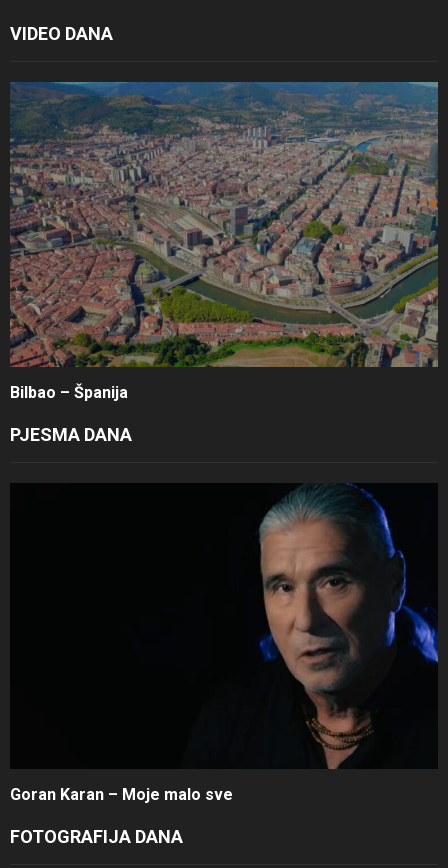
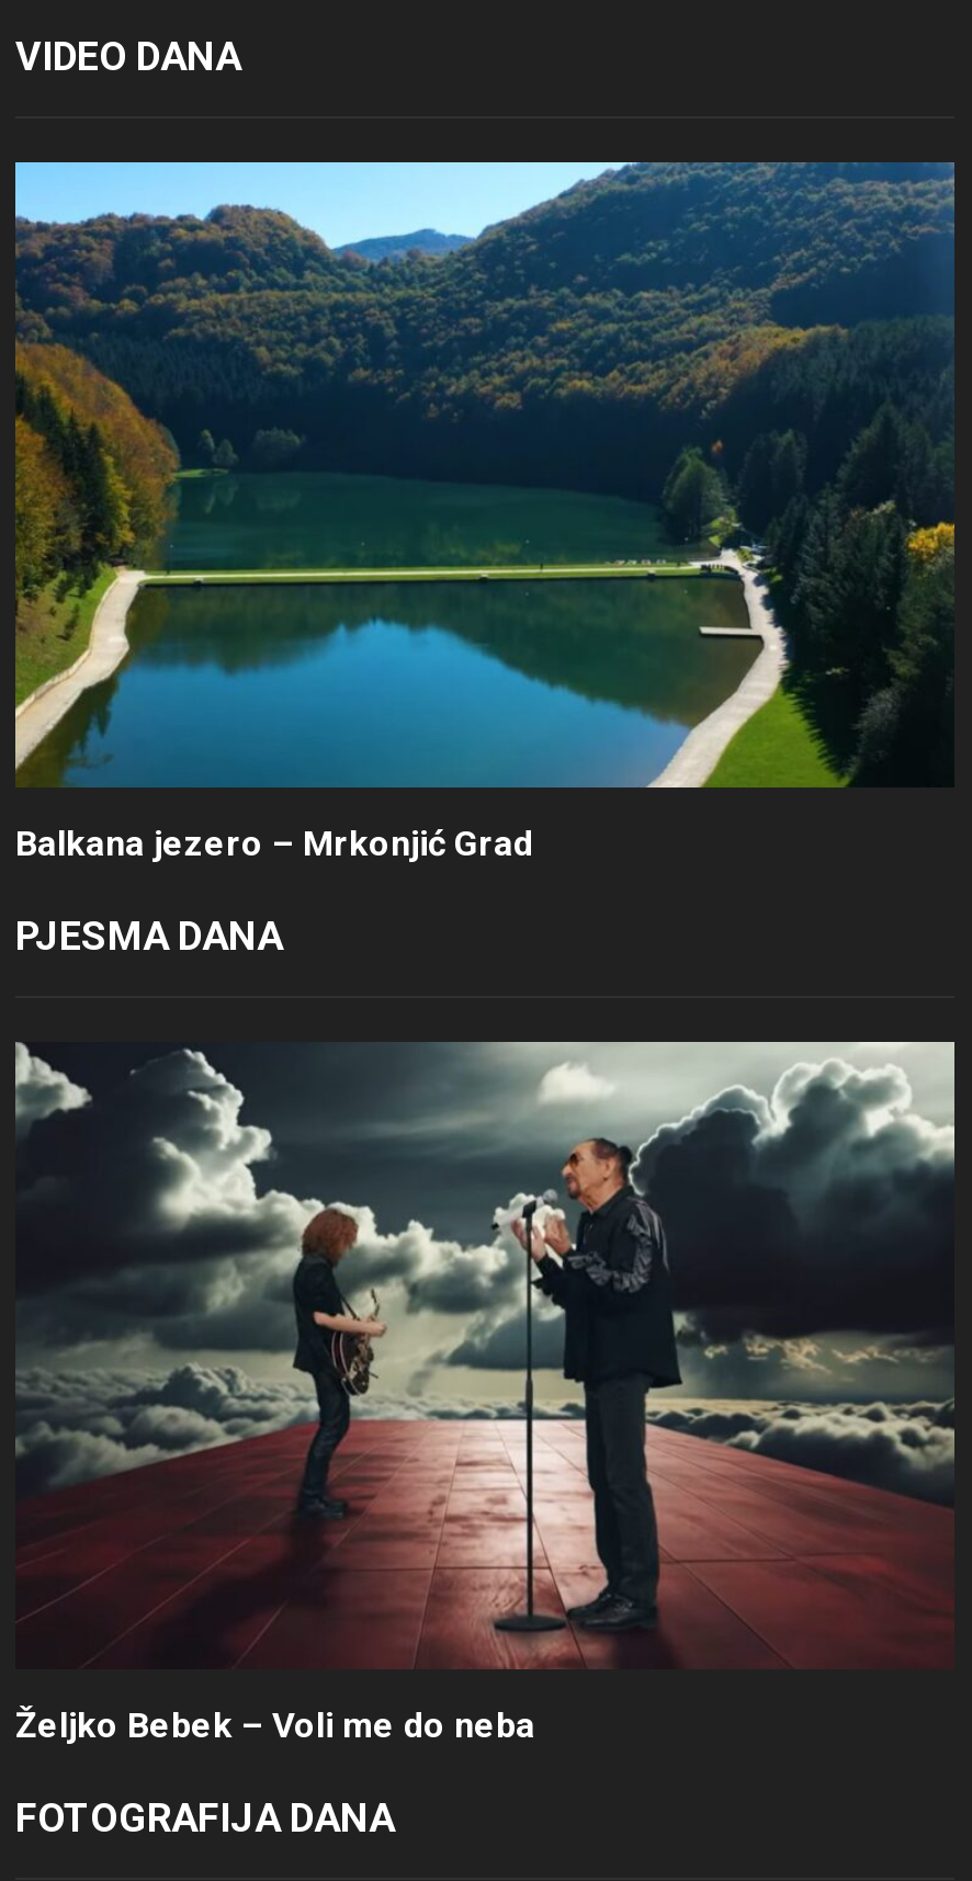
- [image]
- Bilbao – Španija
+ [image]
+ Balkana jezero – Mrkonjić Grad

- [image]
- Goran Karan – Moje malo sve
+ [image]
+ Željko Bebek – Voli me do neba
